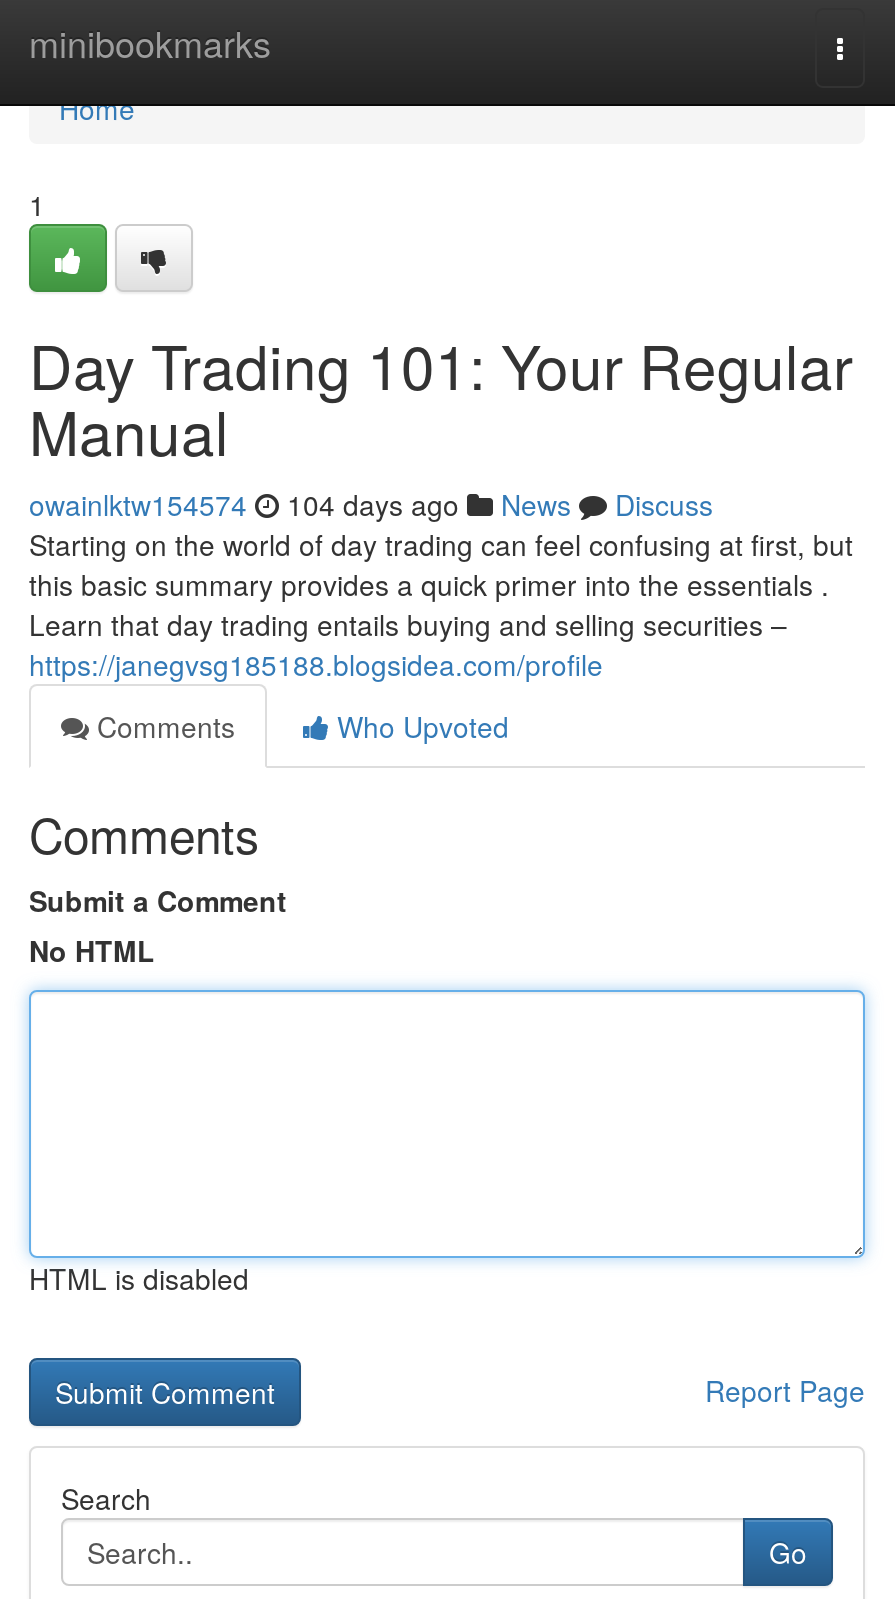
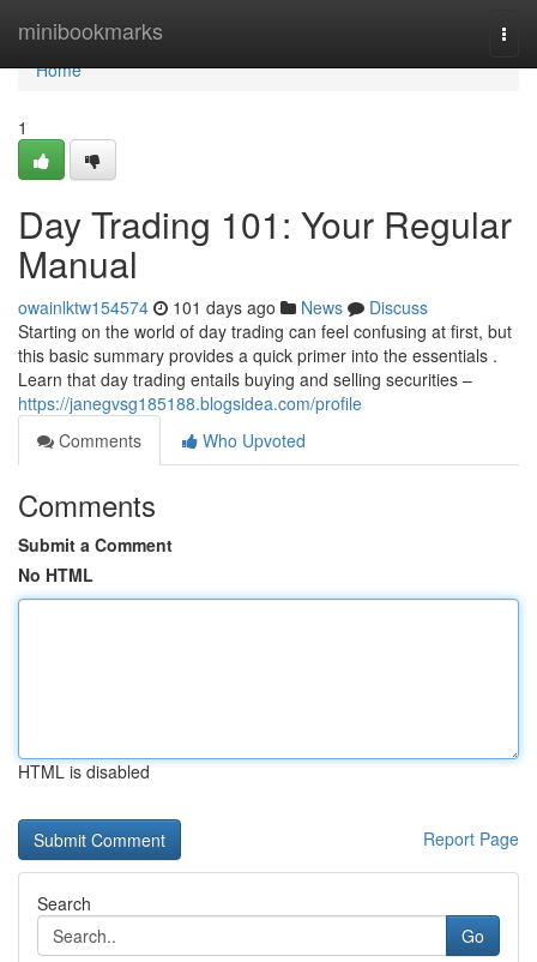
- owainlktw154574 104 days ago News Discuss
+ owainlktw154574 101 days ago News Discuss
